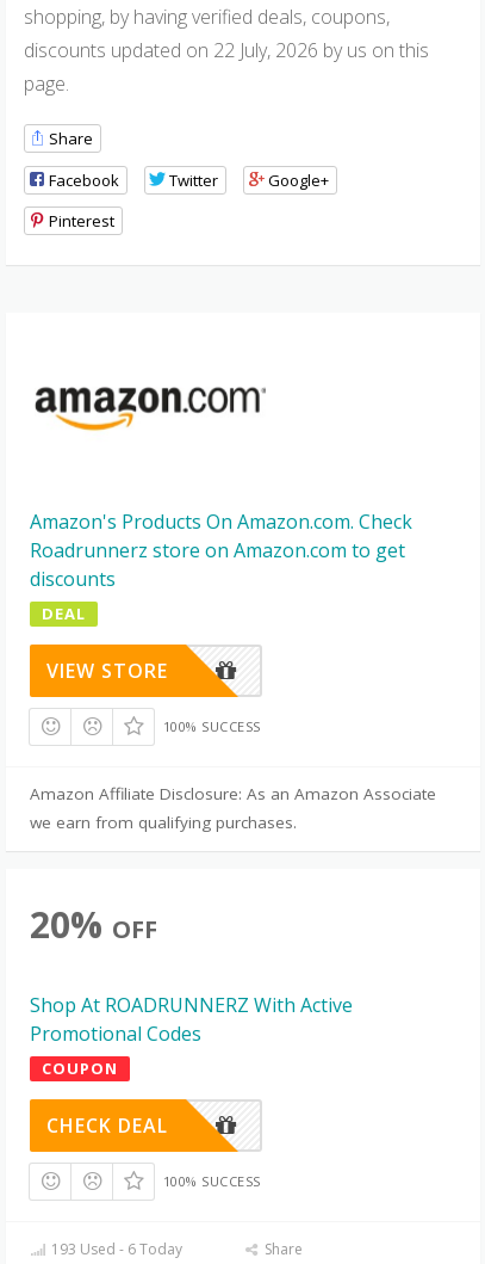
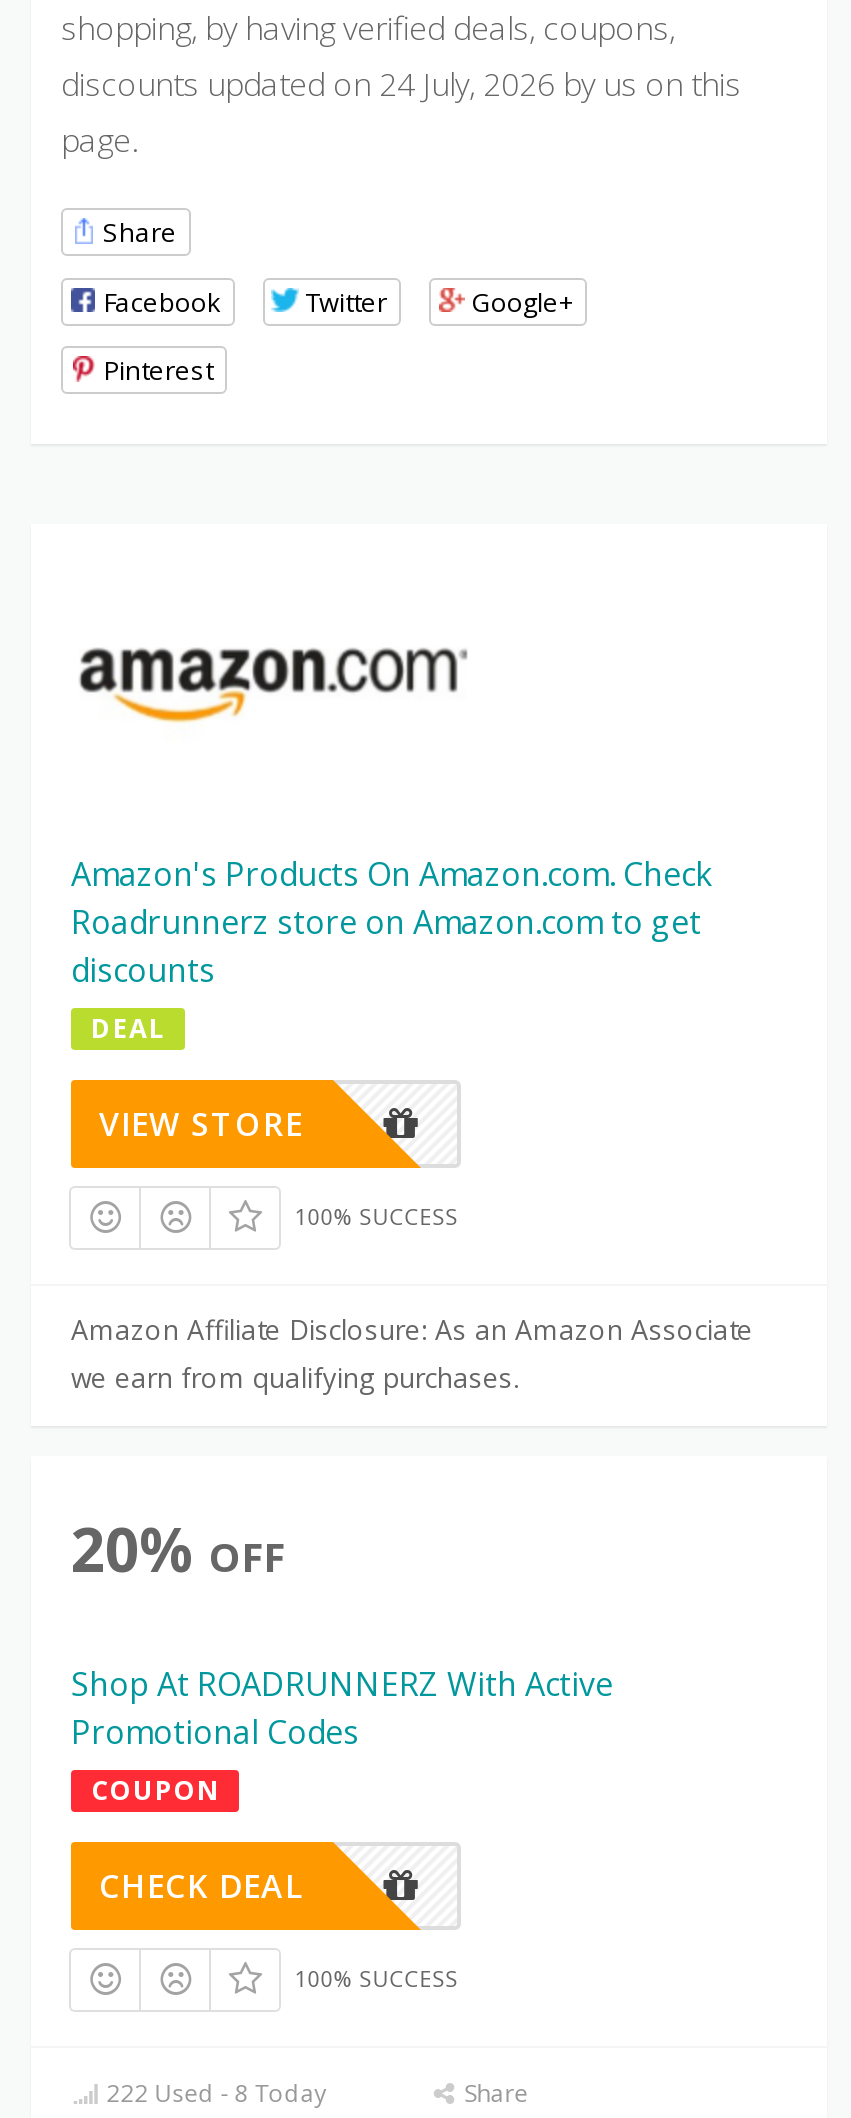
- discounts updated on 22 July, 2026 by us on this
+ discounts updated on 24 July, 2026 by us on this

- 193 Used - 6 Today
+ 222 Used - 8 Today
